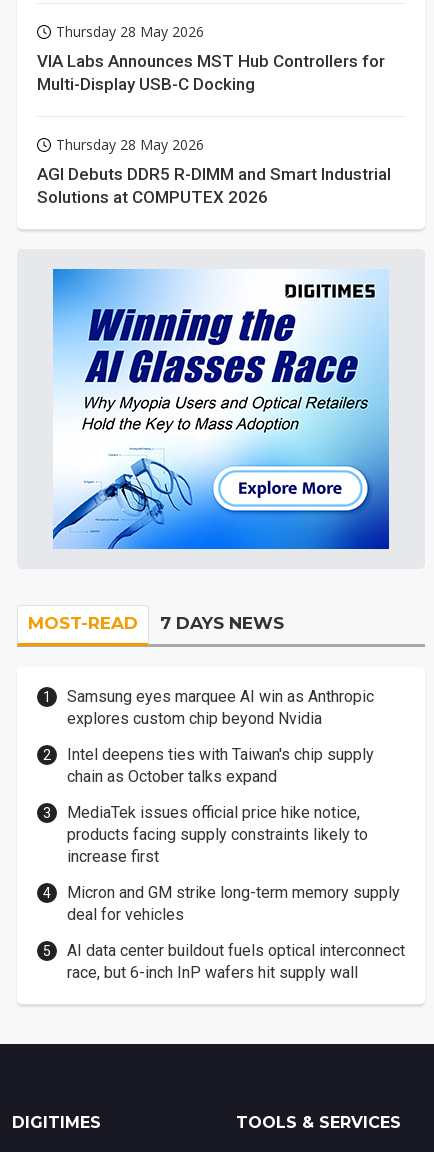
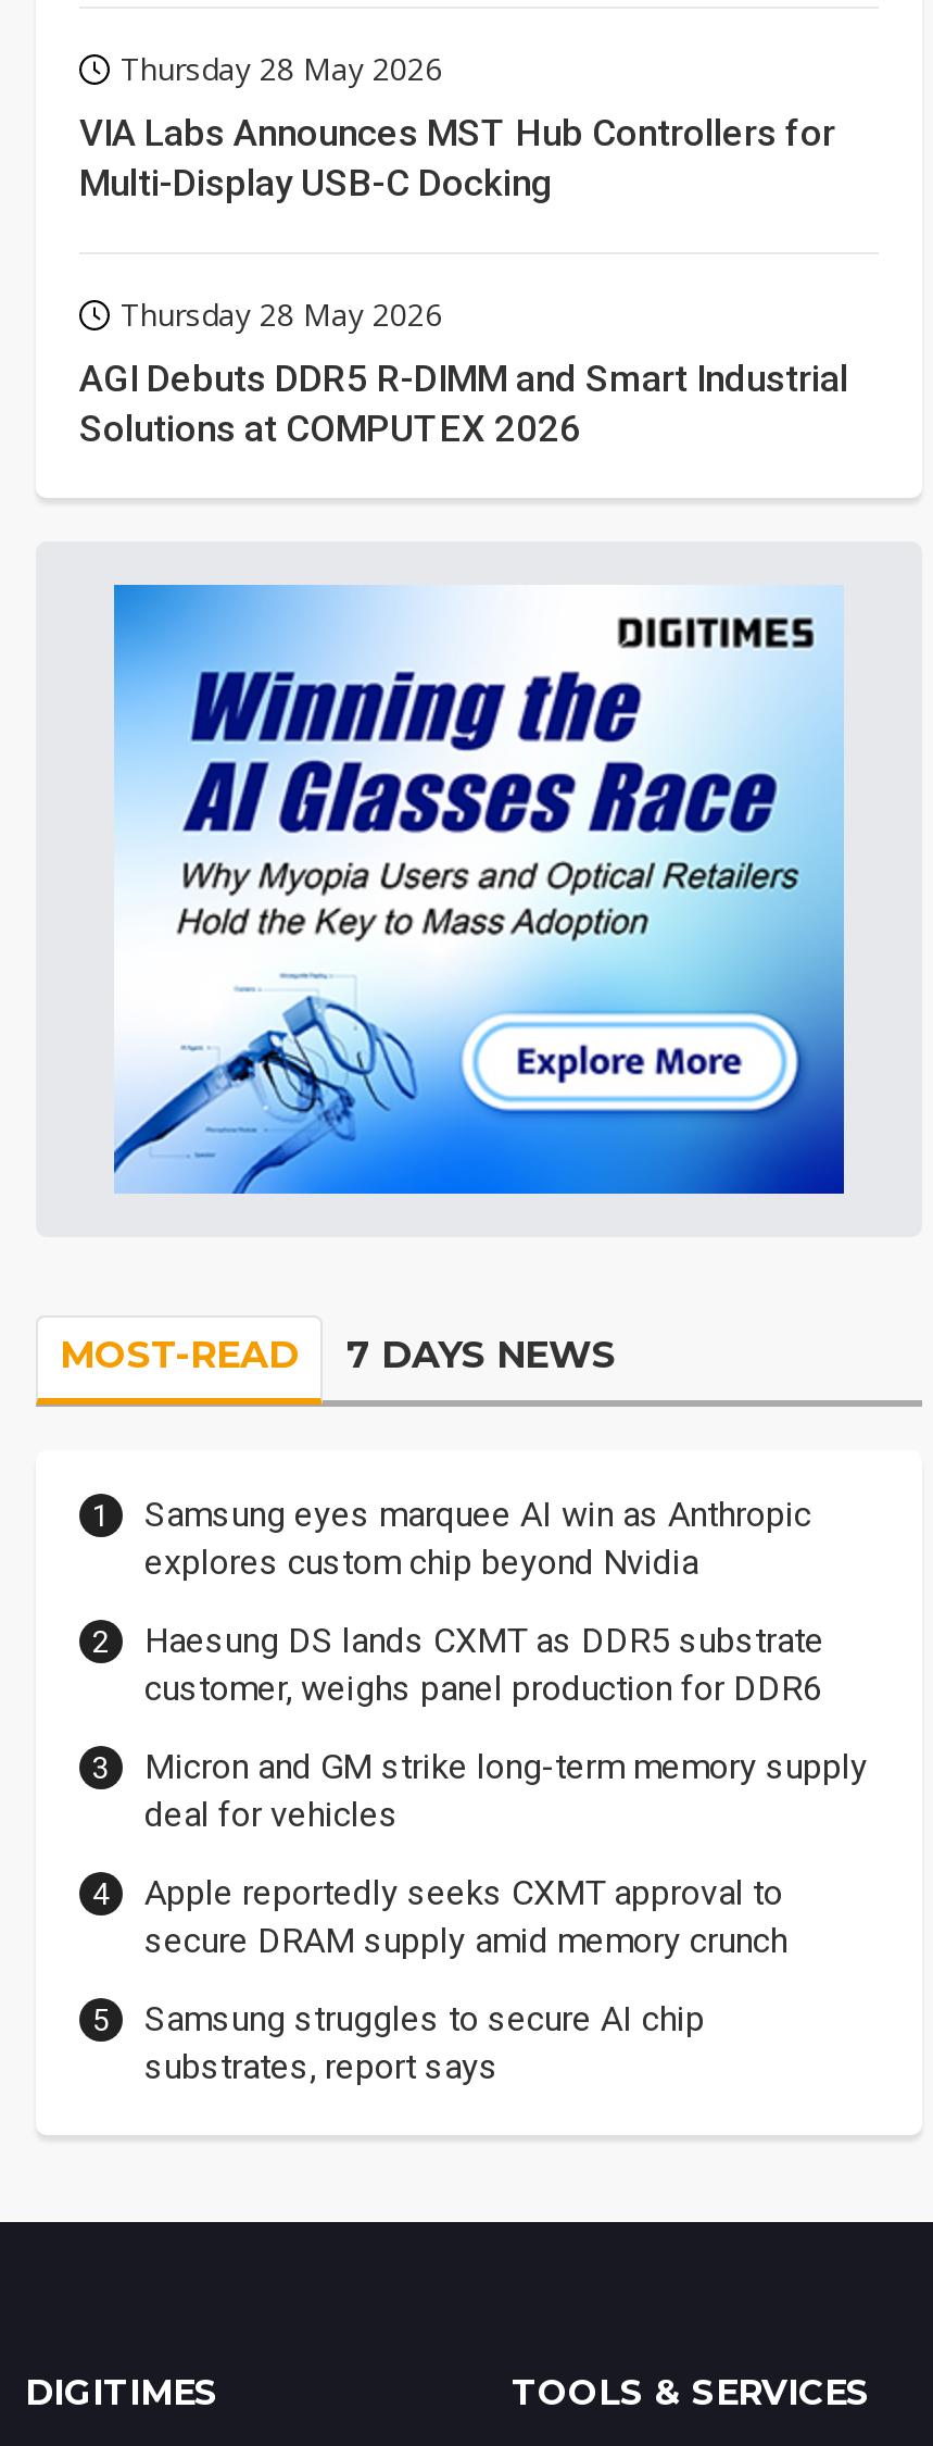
- Intel deepens ties with Taiwan's chip supply
- chain as October talks expand
- MediaTek issues official price hike notice,
- products facing supply constraints likely to
- increase first
+ Haesung DS lands CXMT as DDR5 substrate
+ customer, weighs panel production for DDR6

moved up: Micron and GM strike long-term memory supply | deal for vehicles

- AI data center buildout fuels optical interconnect
- race, but 6-inch InP wafers hit supply wall
+ Apple reportedly seeks CXMT approval to
+ secure DRAM supply amid memory crunch
+ Samsung struggles to secure AI chip
+ substrates, report says
